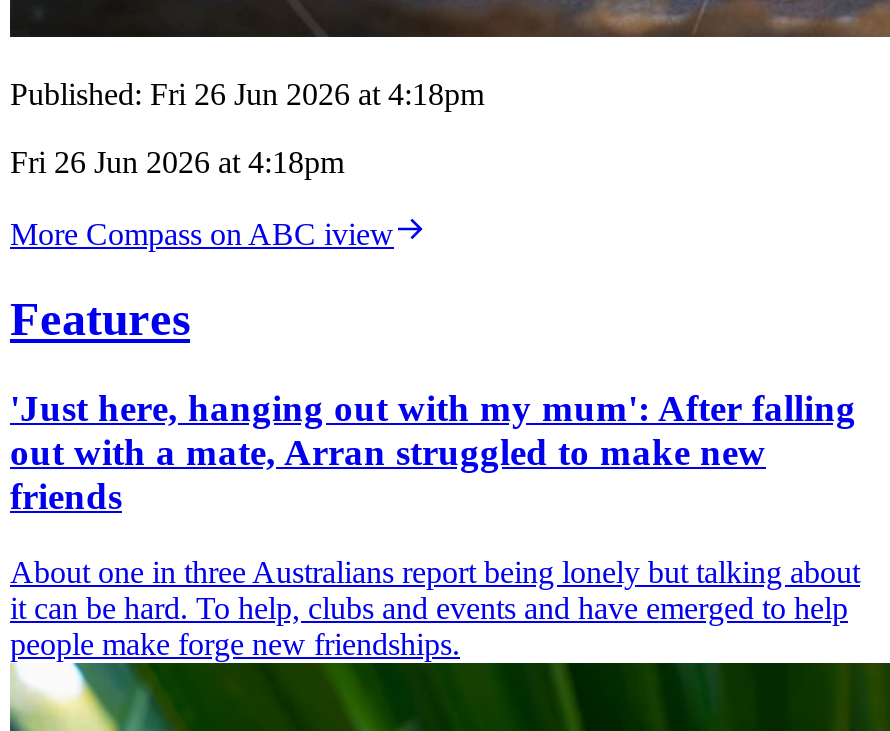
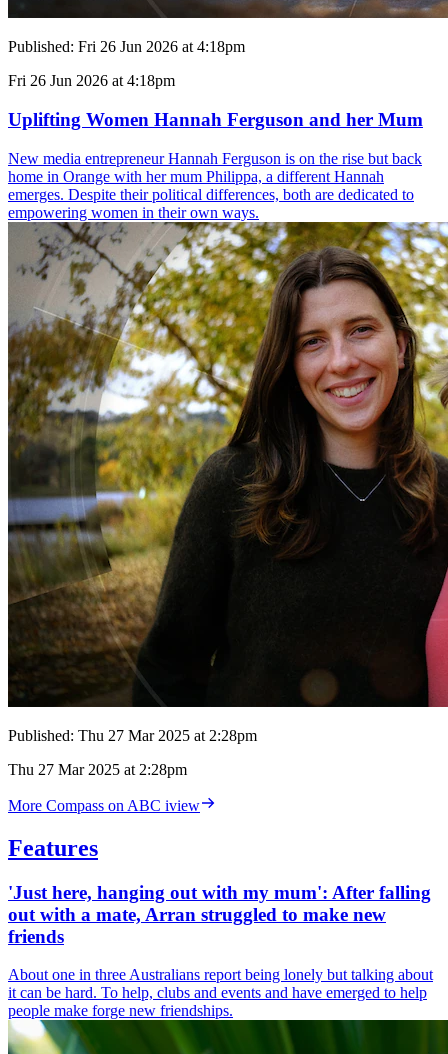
+ Uplifting Women Hannah Ferguson and her Mum
+ New media entrepreneur Hannah Ferguson is on the rise but back
+ home in Orange with her mum Philippa, a different Hannah
+ emerges. Despite their political differences, both are dedicated to
+ empowering women in their own ways.

+ [image]
+ Published: Thu 27 Mar 2025 at 2:28pm
+ Thu 27 Mar 2025 at 2:28pm
